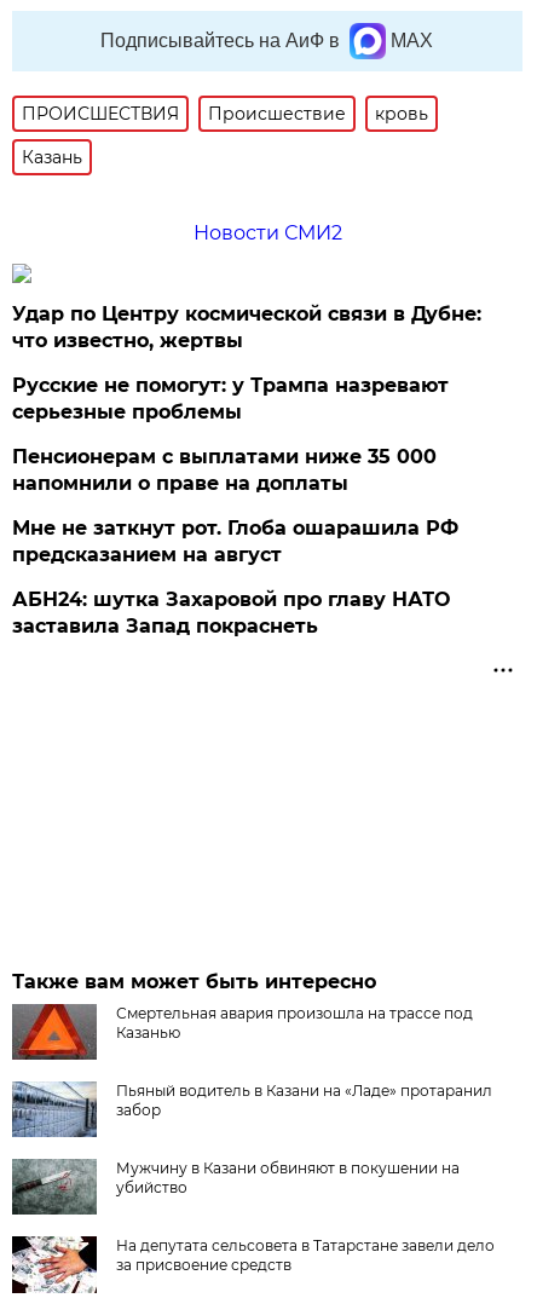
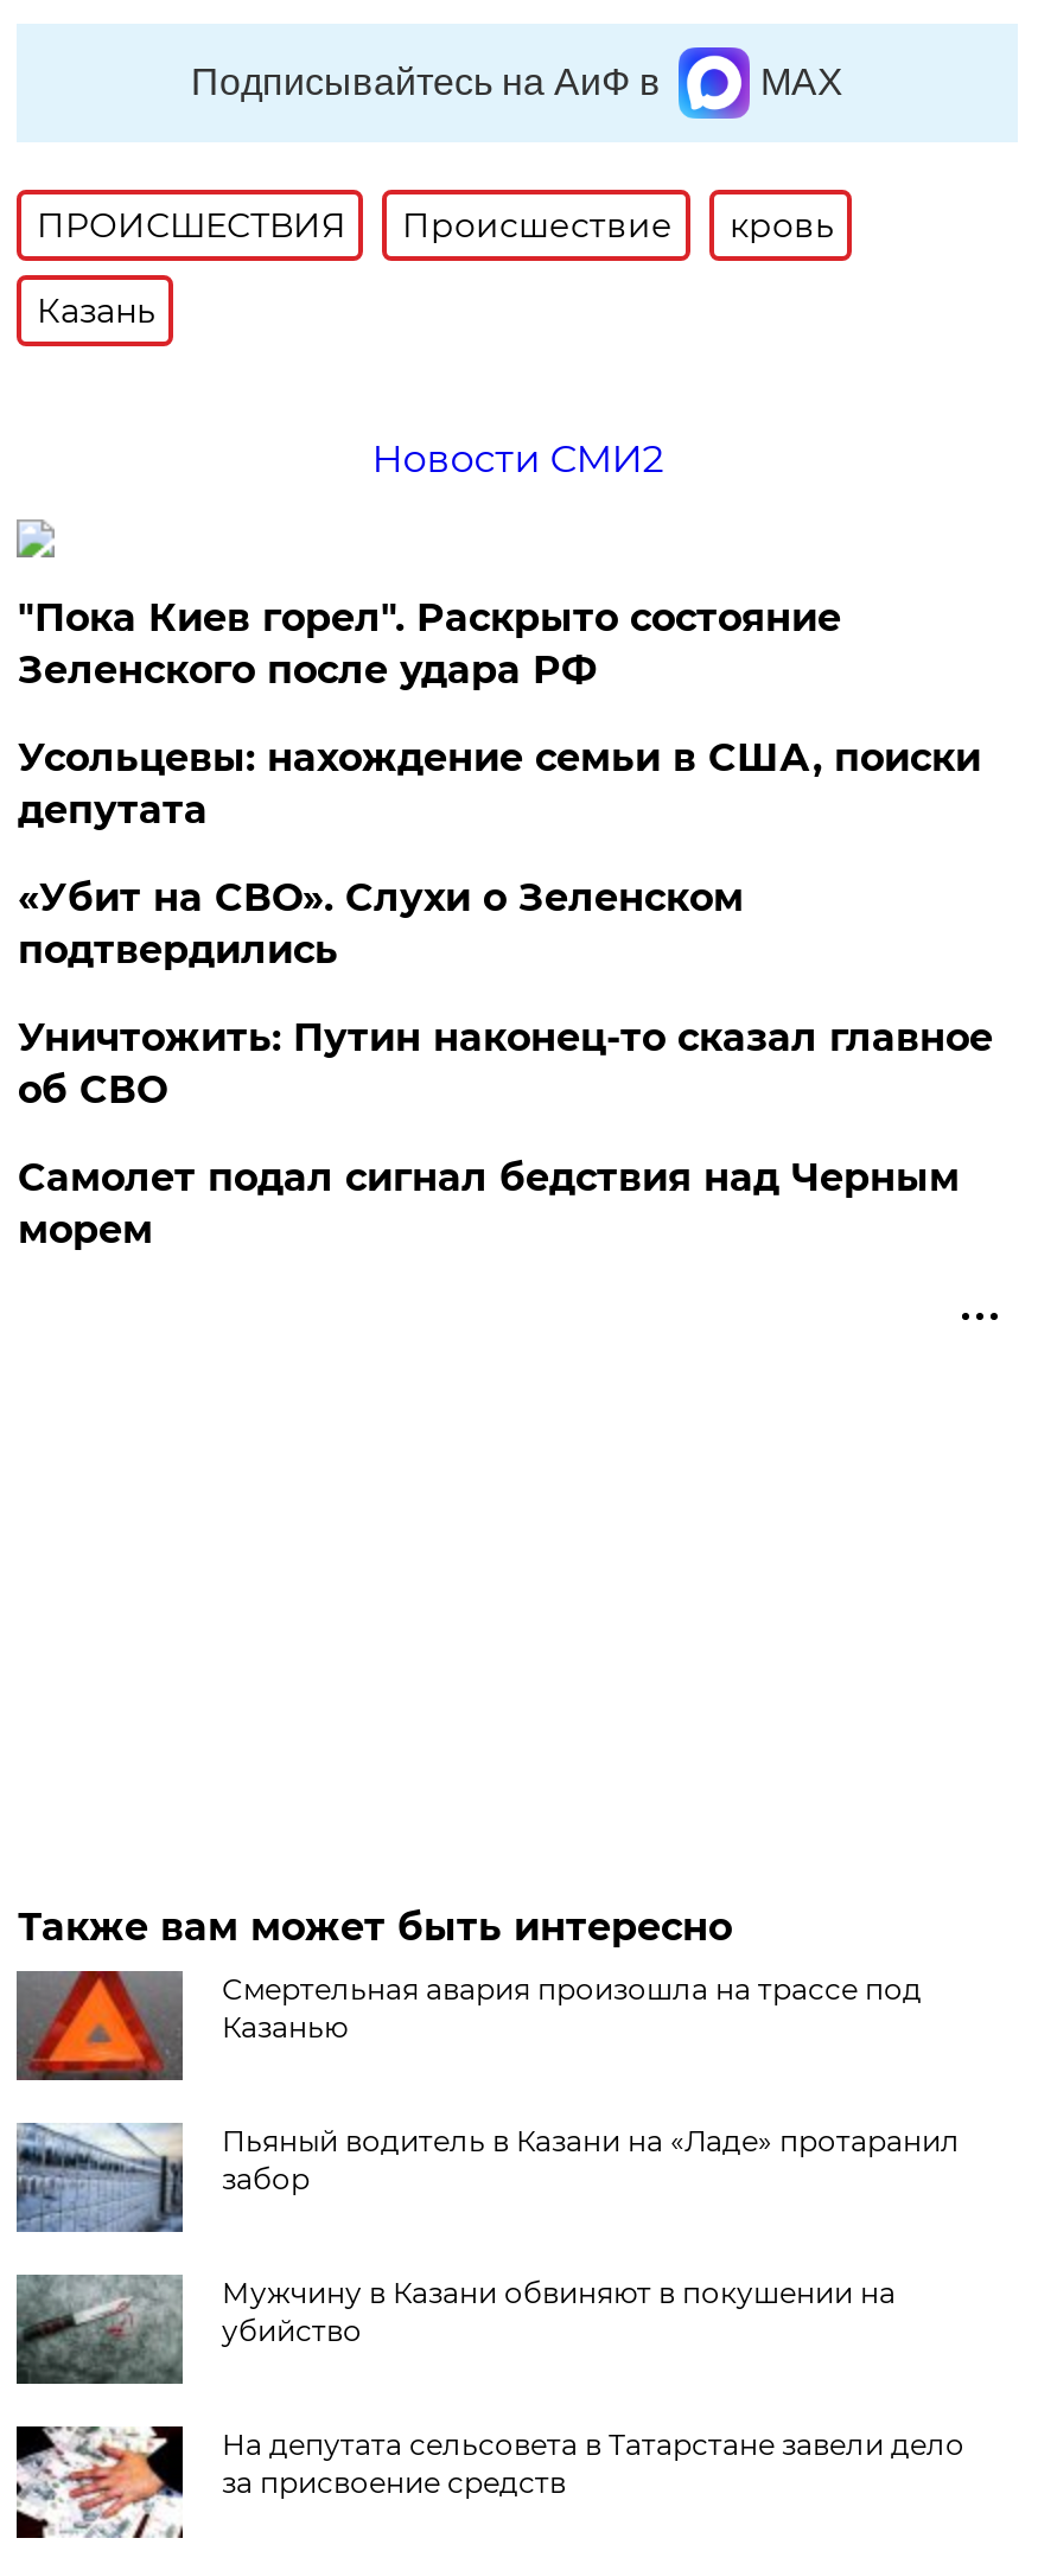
- Удар по Центру космической связи в Дубне:
- что известно, жертвы
+ "Пока Киев горел". Раскрыто состояние
+ Зеленского после удара РФ

- Русские не помогут: у Трампа назревают
- серьезные проблемы
+ Усольцевы: нахождение семьи в США, поиски
+ депутата

- Пенсионерам с выплатами ниже 35 000
- напомнили о праве на доплаты
+ «Убит на СВО». Слухи о Зеленском
+ подтвердились

- Мне не заткнут рот. Глоба ошарашила РФ
- предсказанием на август
+ Уничтожить: Путин наконец-то сказал главное
+ об СВО

- АБН24: шутка Захаровой про главу НАТО
- заставила Запад покраснеть
+ Самолет подал сигнал бедствия над Черным
+ морем
